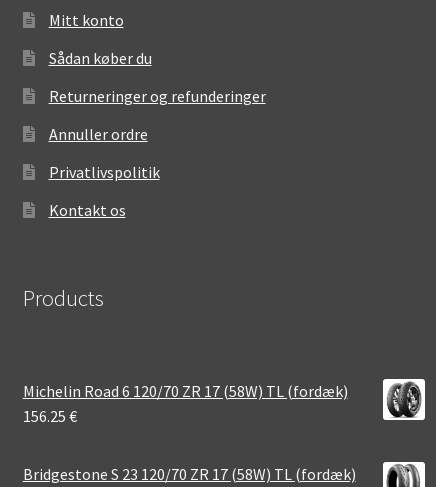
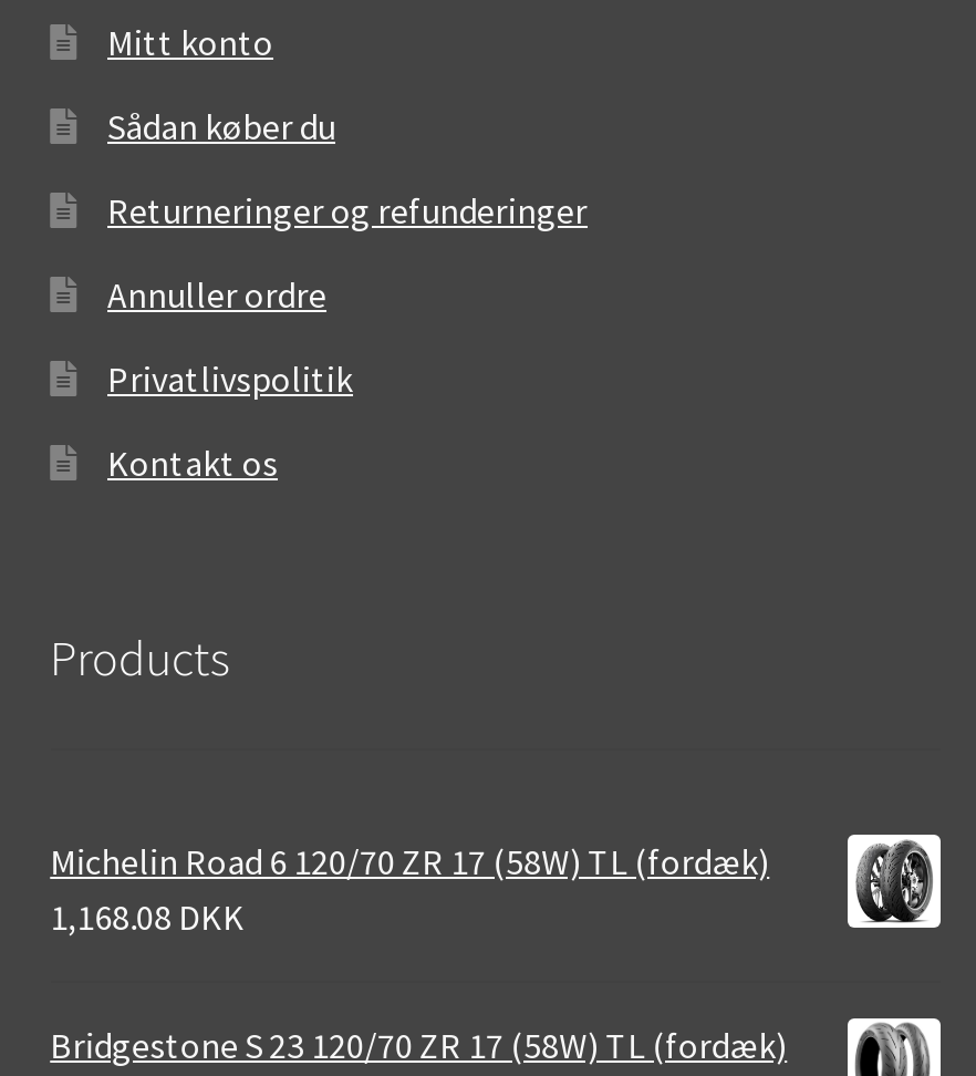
- 156.25 €
+ 1,168.08 DKK
